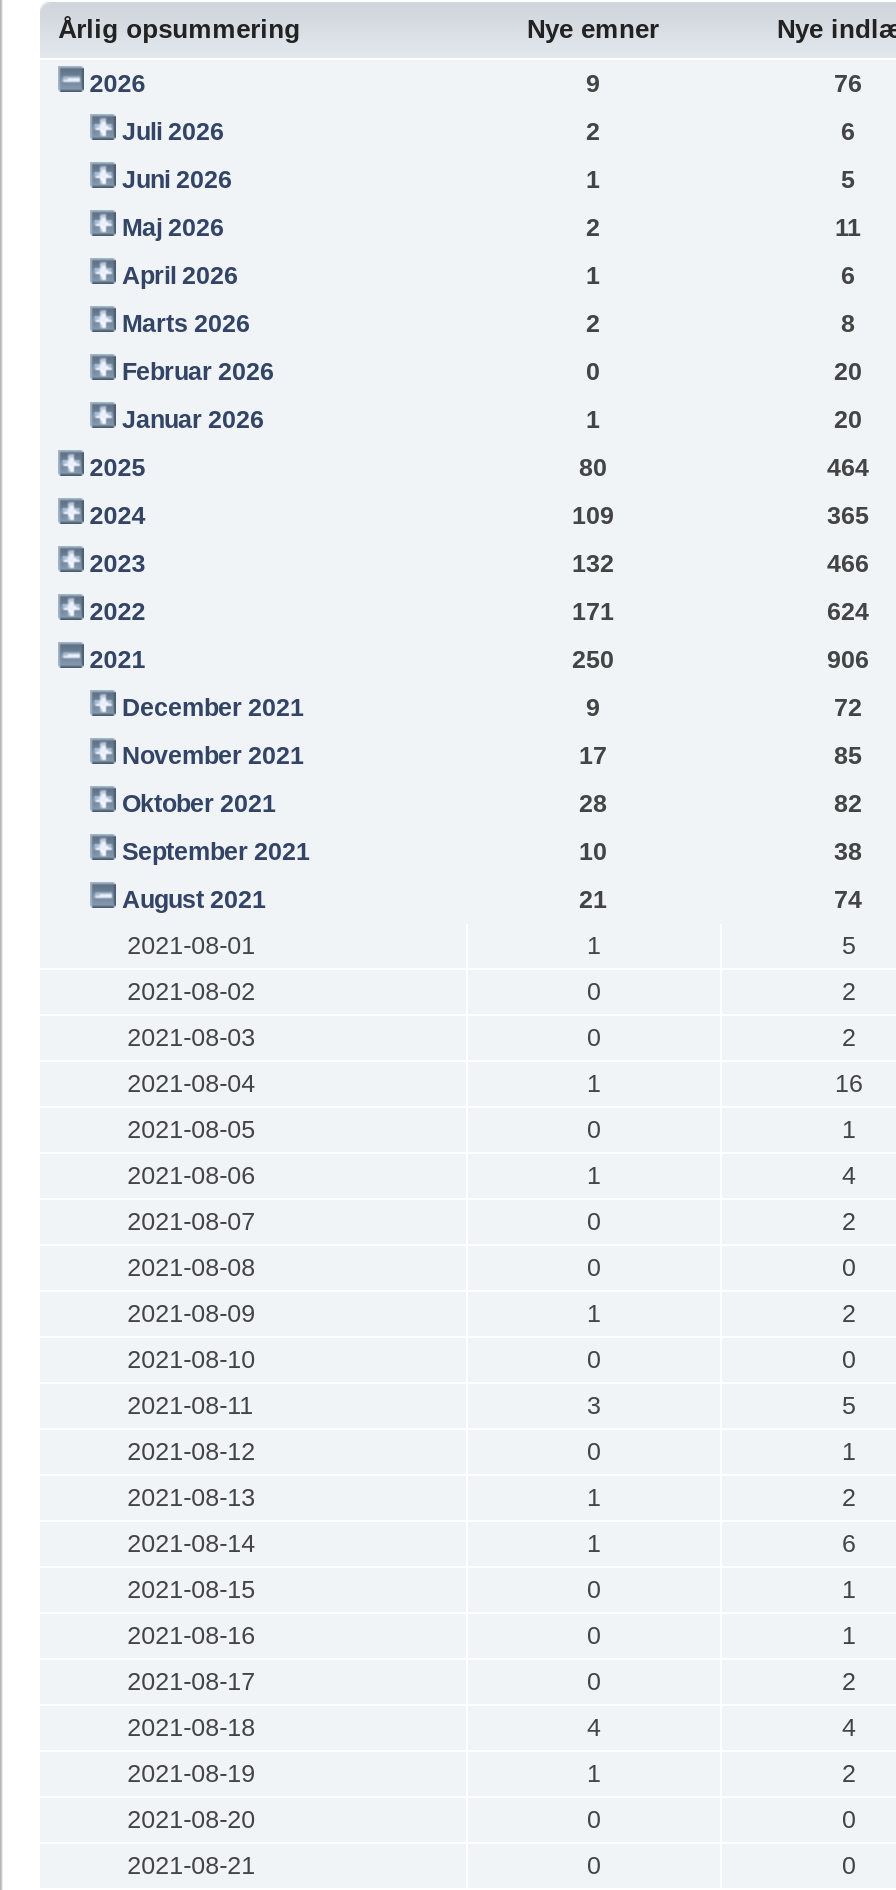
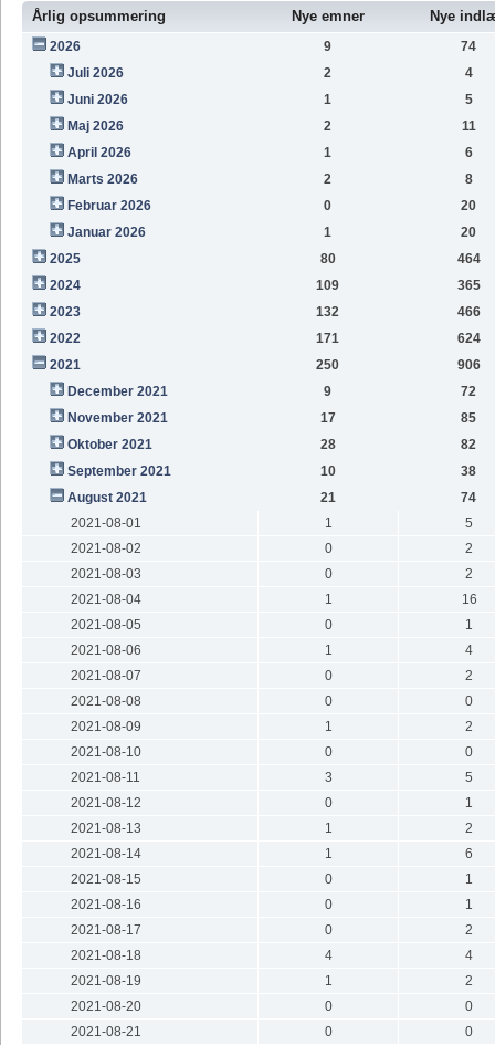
- 76
+ 74

- 6
+ 4
